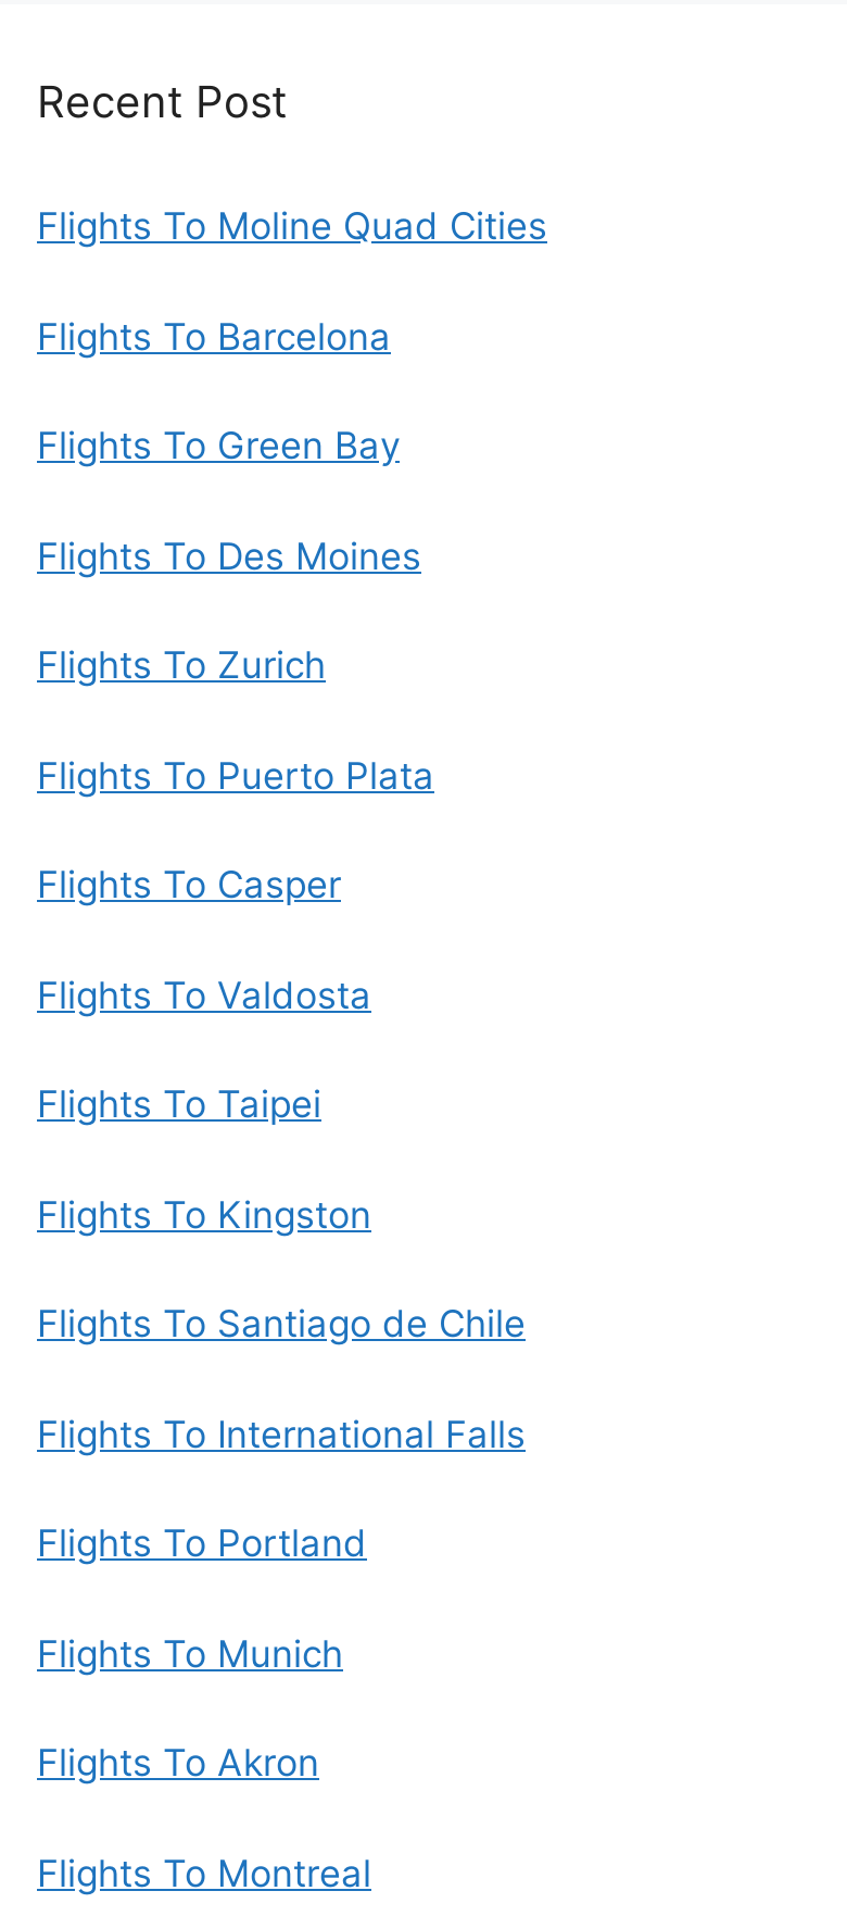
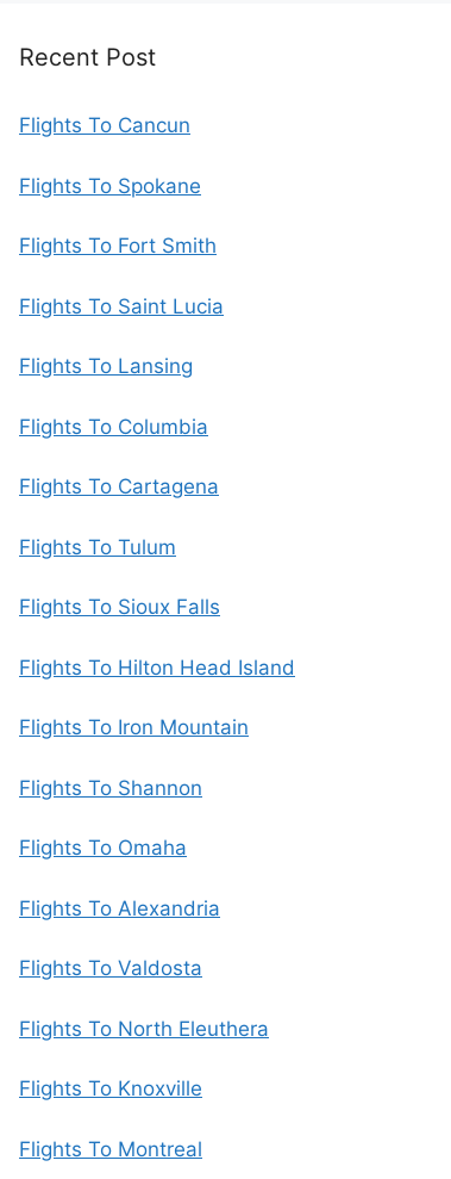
- Flights To Moline Quad Cities
- Flights To Barcelona
- Flights To Green Bay
- Flights To Des Moines
- Flights To Zurich
- Flights To Puerto Plata
- Flights To Casper
+ Flights To Cancun
+ Flights To Spokane
+ Flights To Fort Smith
+ Flights To Saint Lucia
+ Flights To Lansing
+ Flights To Columbia
+ Flights To Cartagena
+ Flights To Tulum
+ Flights To Sioux Falls
+ Flights To Hilton Head Island
+ Flights To Iron Mountain
+ Flights To Shannon
+ Flights To Omaha
+ Flights To Alexandria

moved down: Flights To Valdosta

- Flights To Taipei
- Flights To Kingston
- Flights To Santiago de Chile
- Flights To International Falls
- Flights To Portland
- Flights To Munich
- Flights To Akron
+ Flights To North Eleuthera
+ Flights To Knoxville
